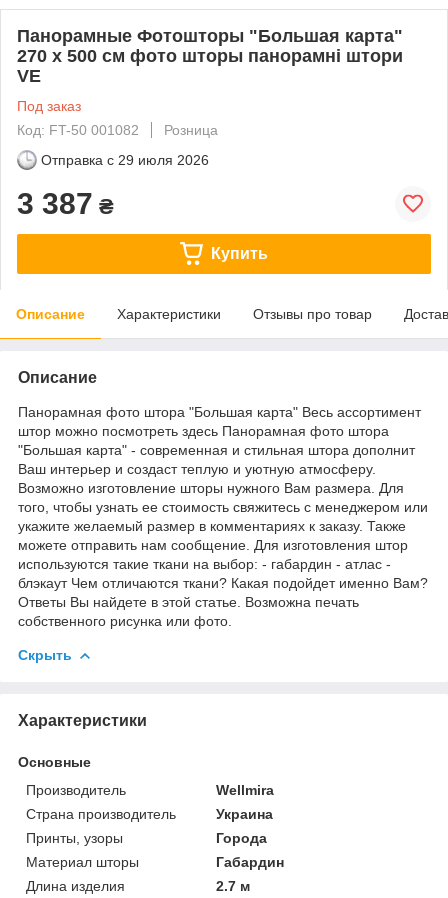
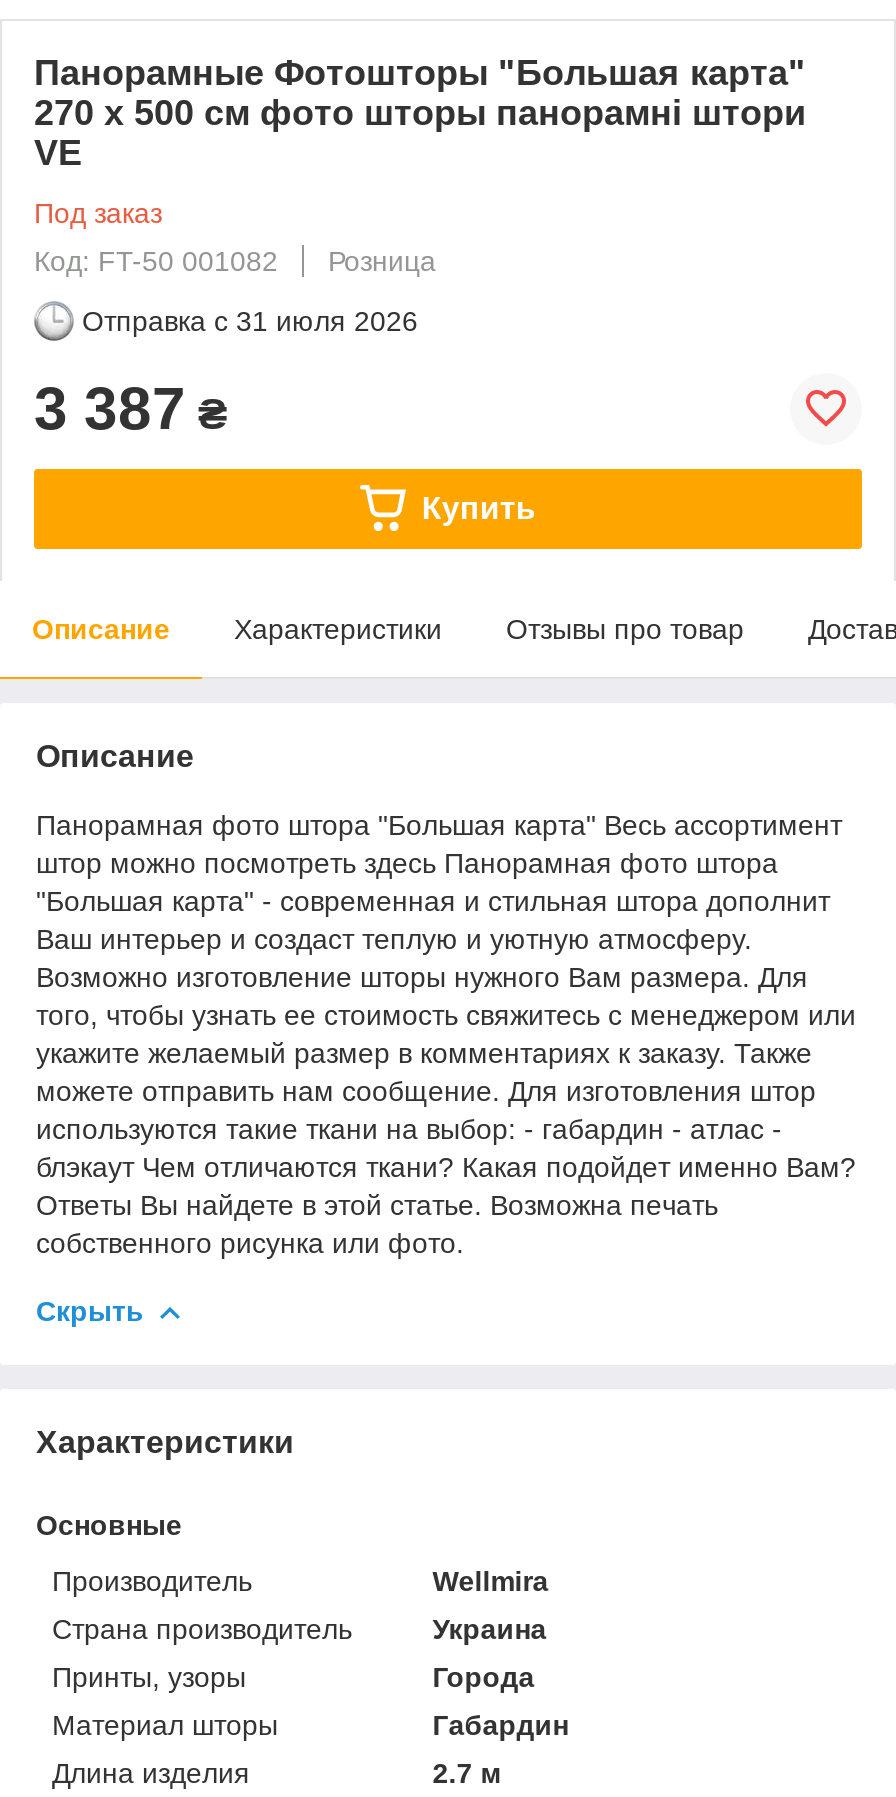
- Отправка с 29 июля 2026
+ Отправка с 31 июля 2026
